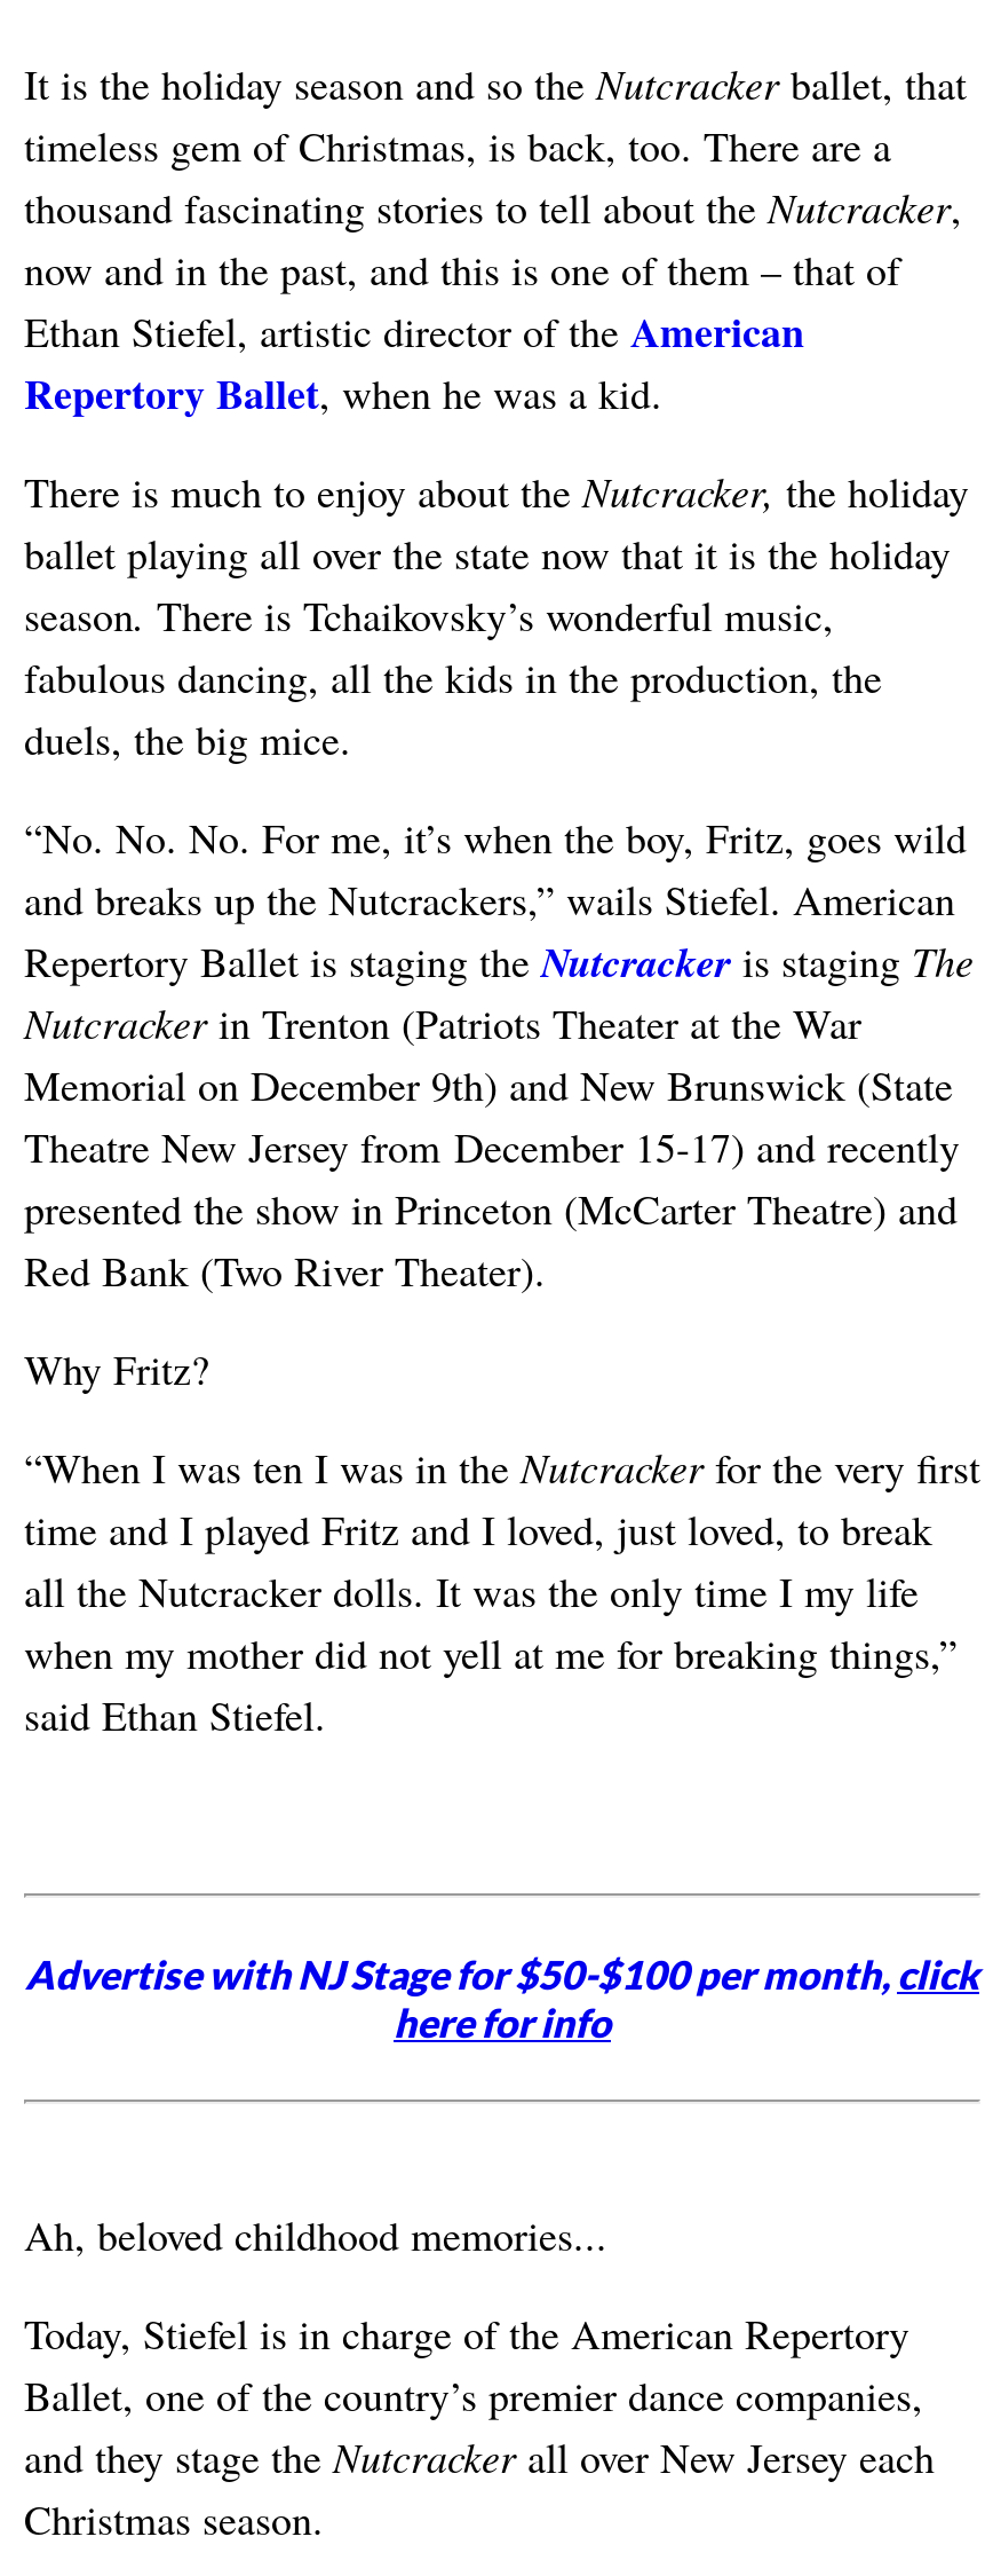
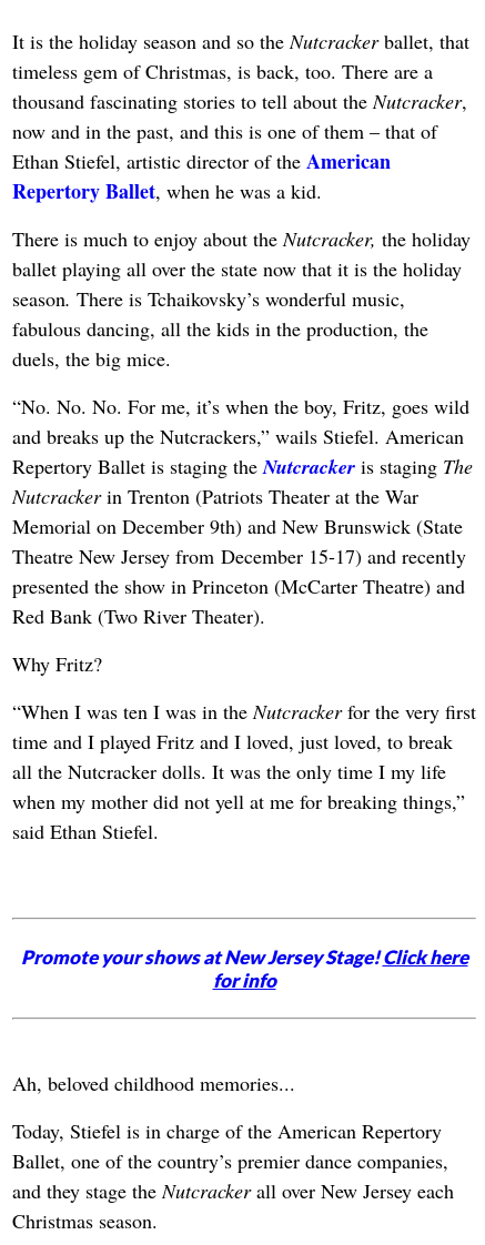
- Advertise with NJ Stage for $50-$100 per month, click
- here for info
+ Promote your shows at New Jersey Stage! Click here
+ for info
